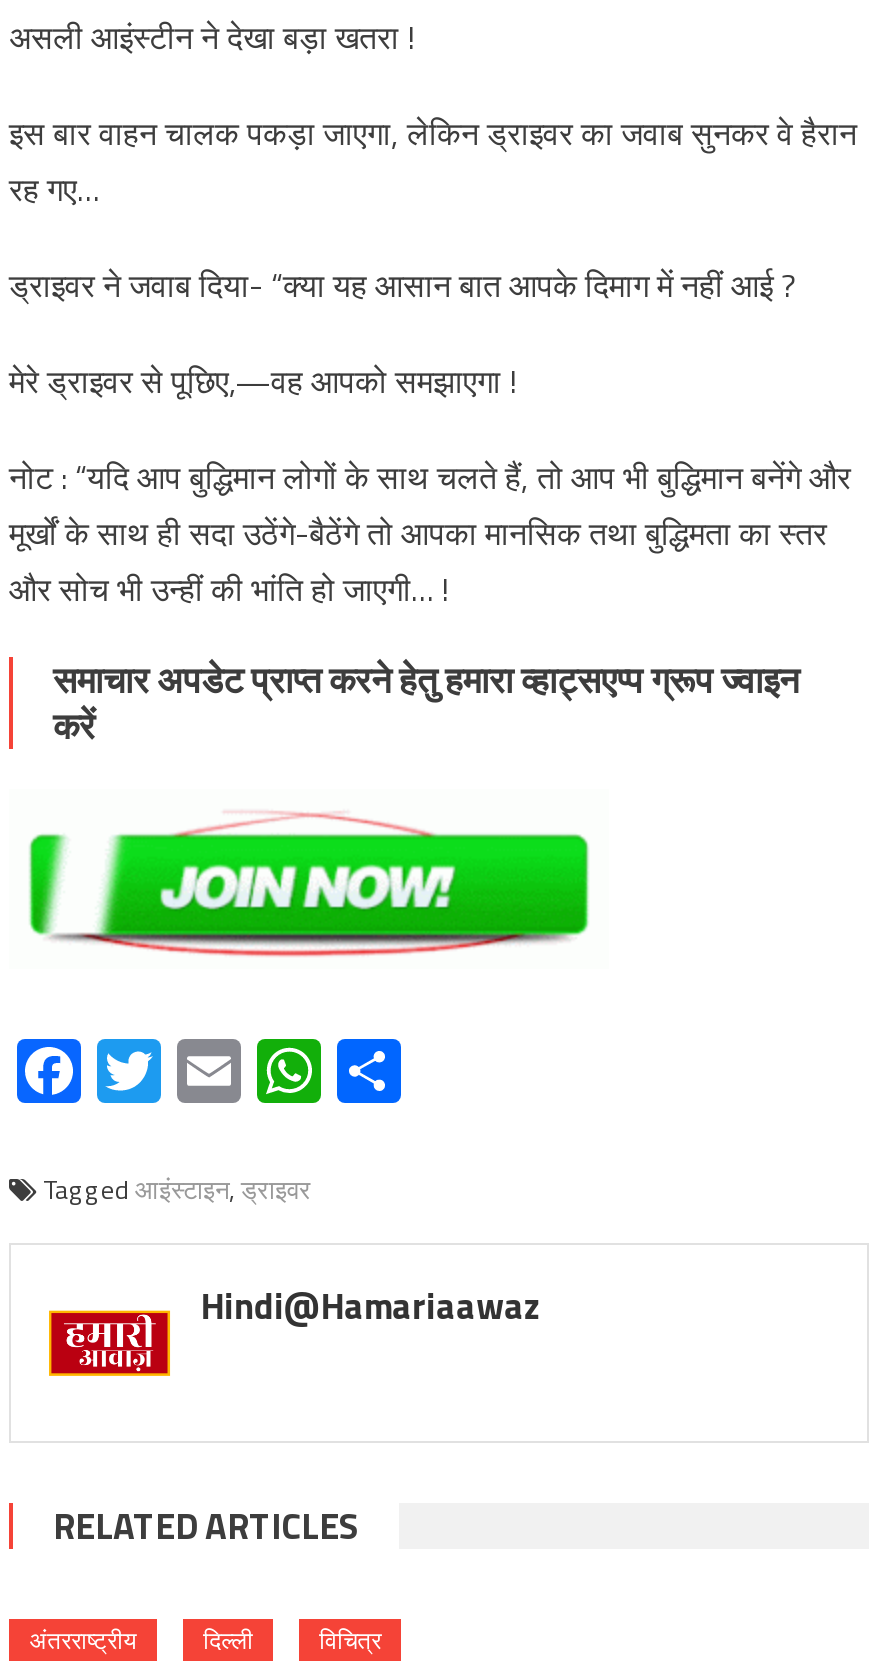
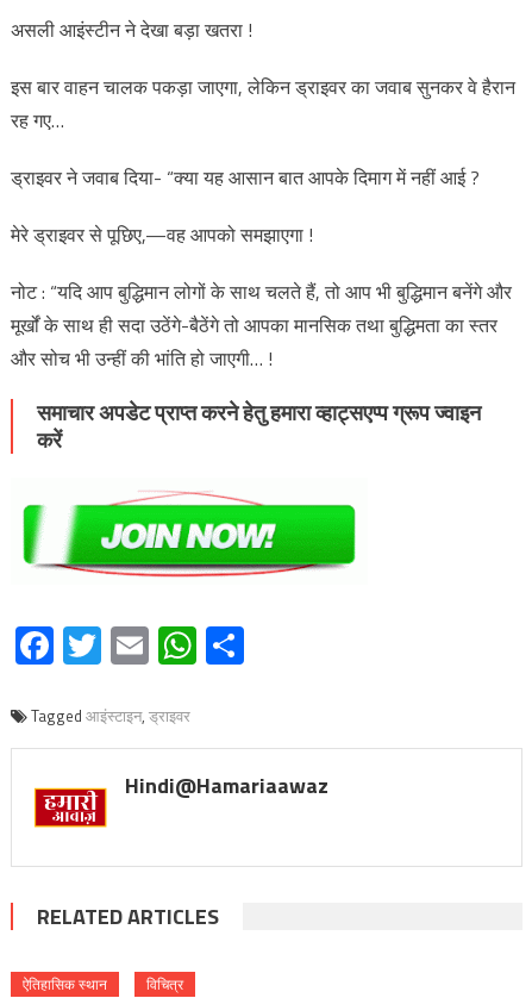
- अंतरराष्ट्रीय
- दिल्ली
+ ऐतिहासिक स्थान
